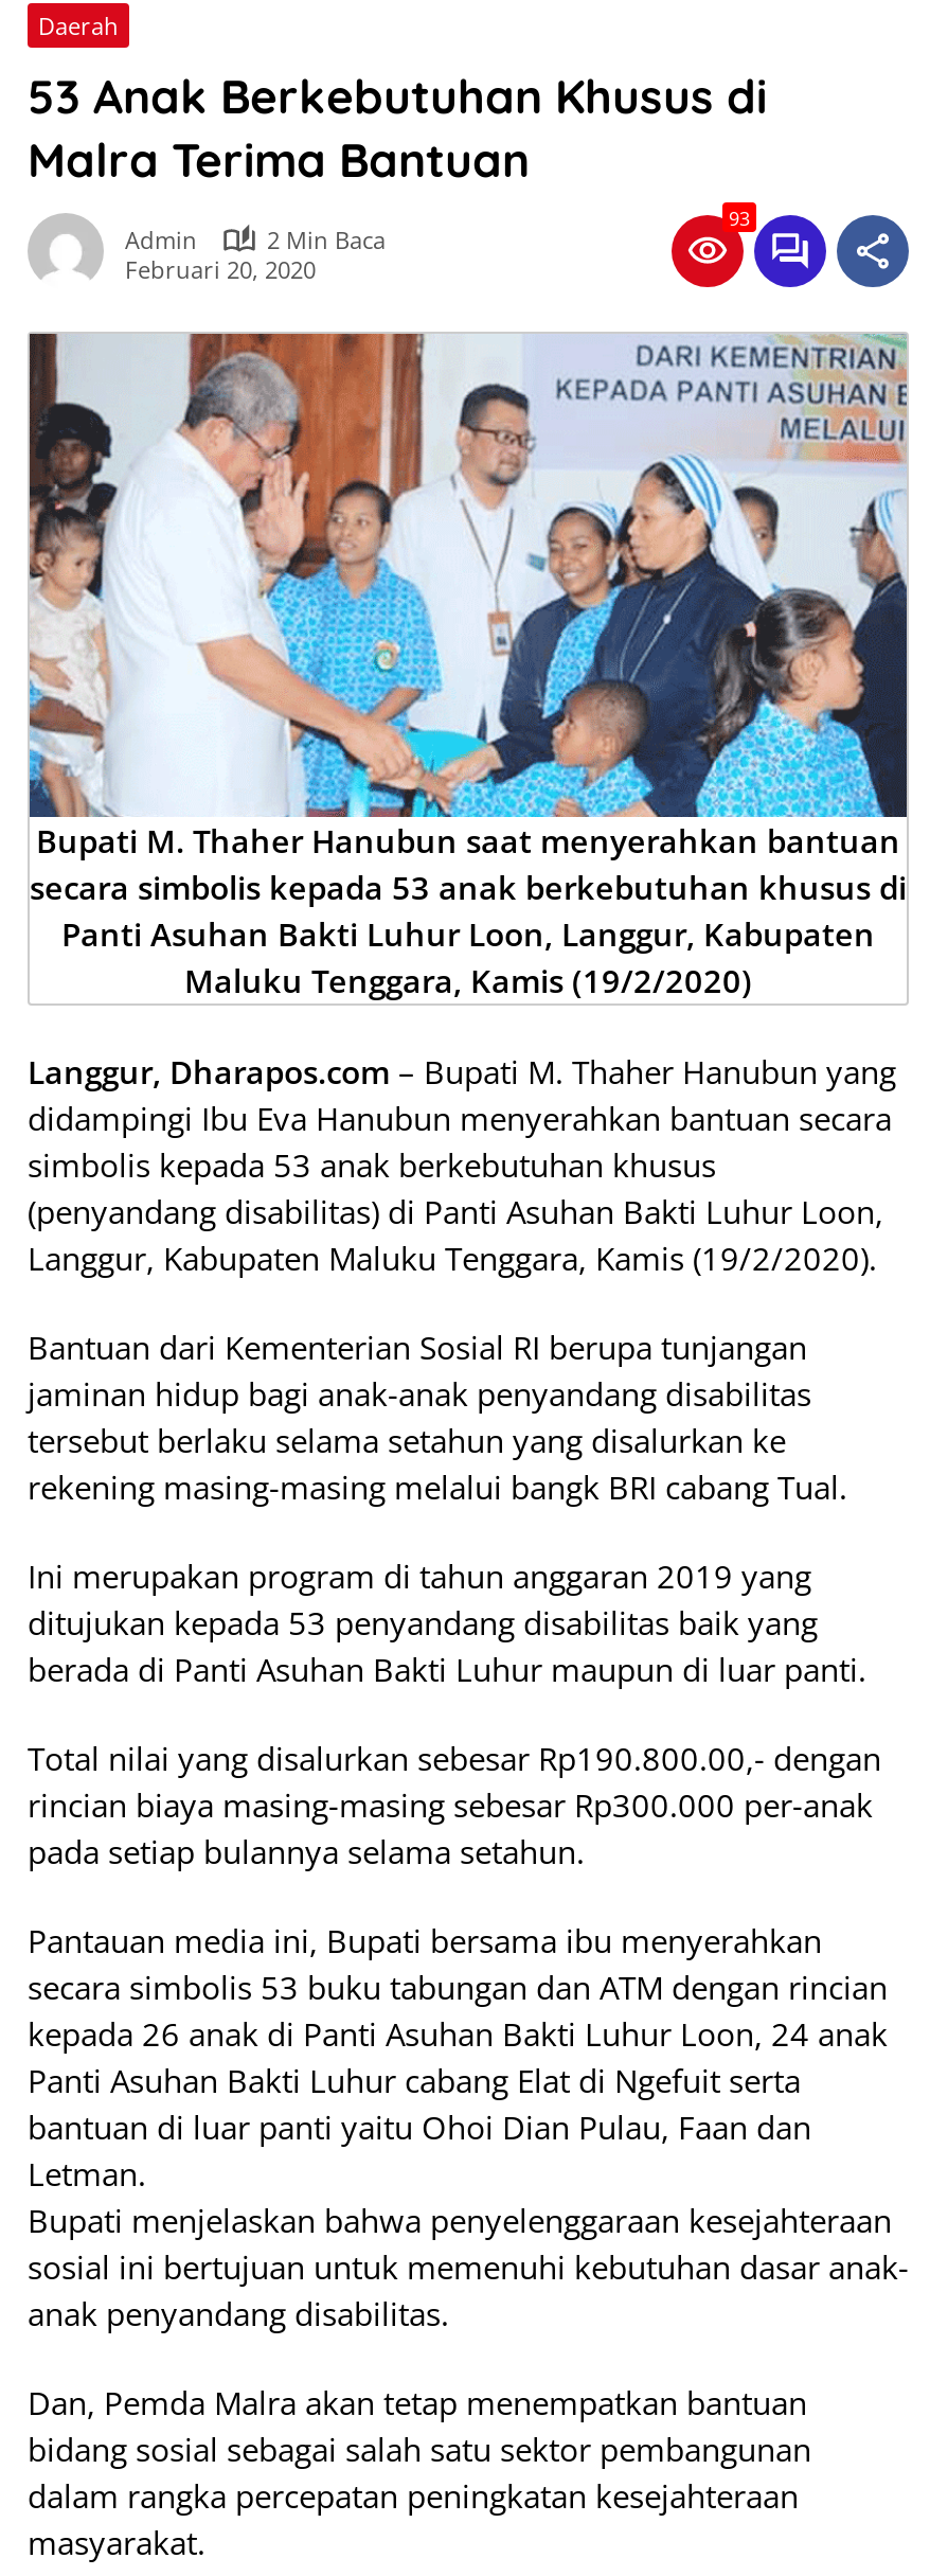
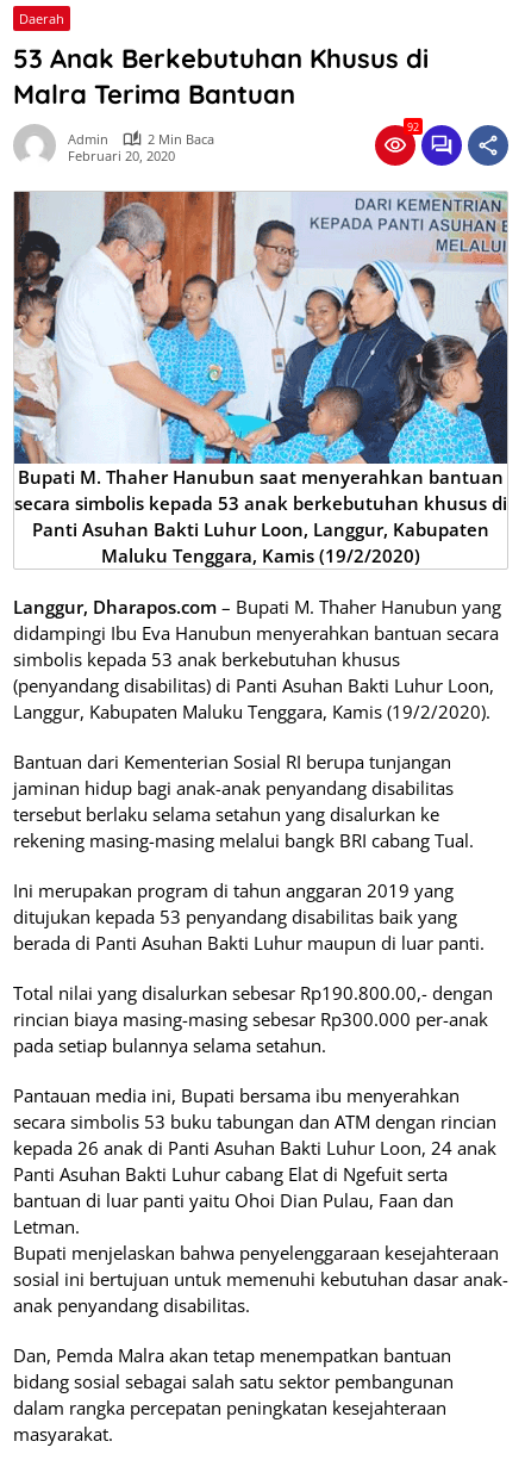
- 93
+ 92
